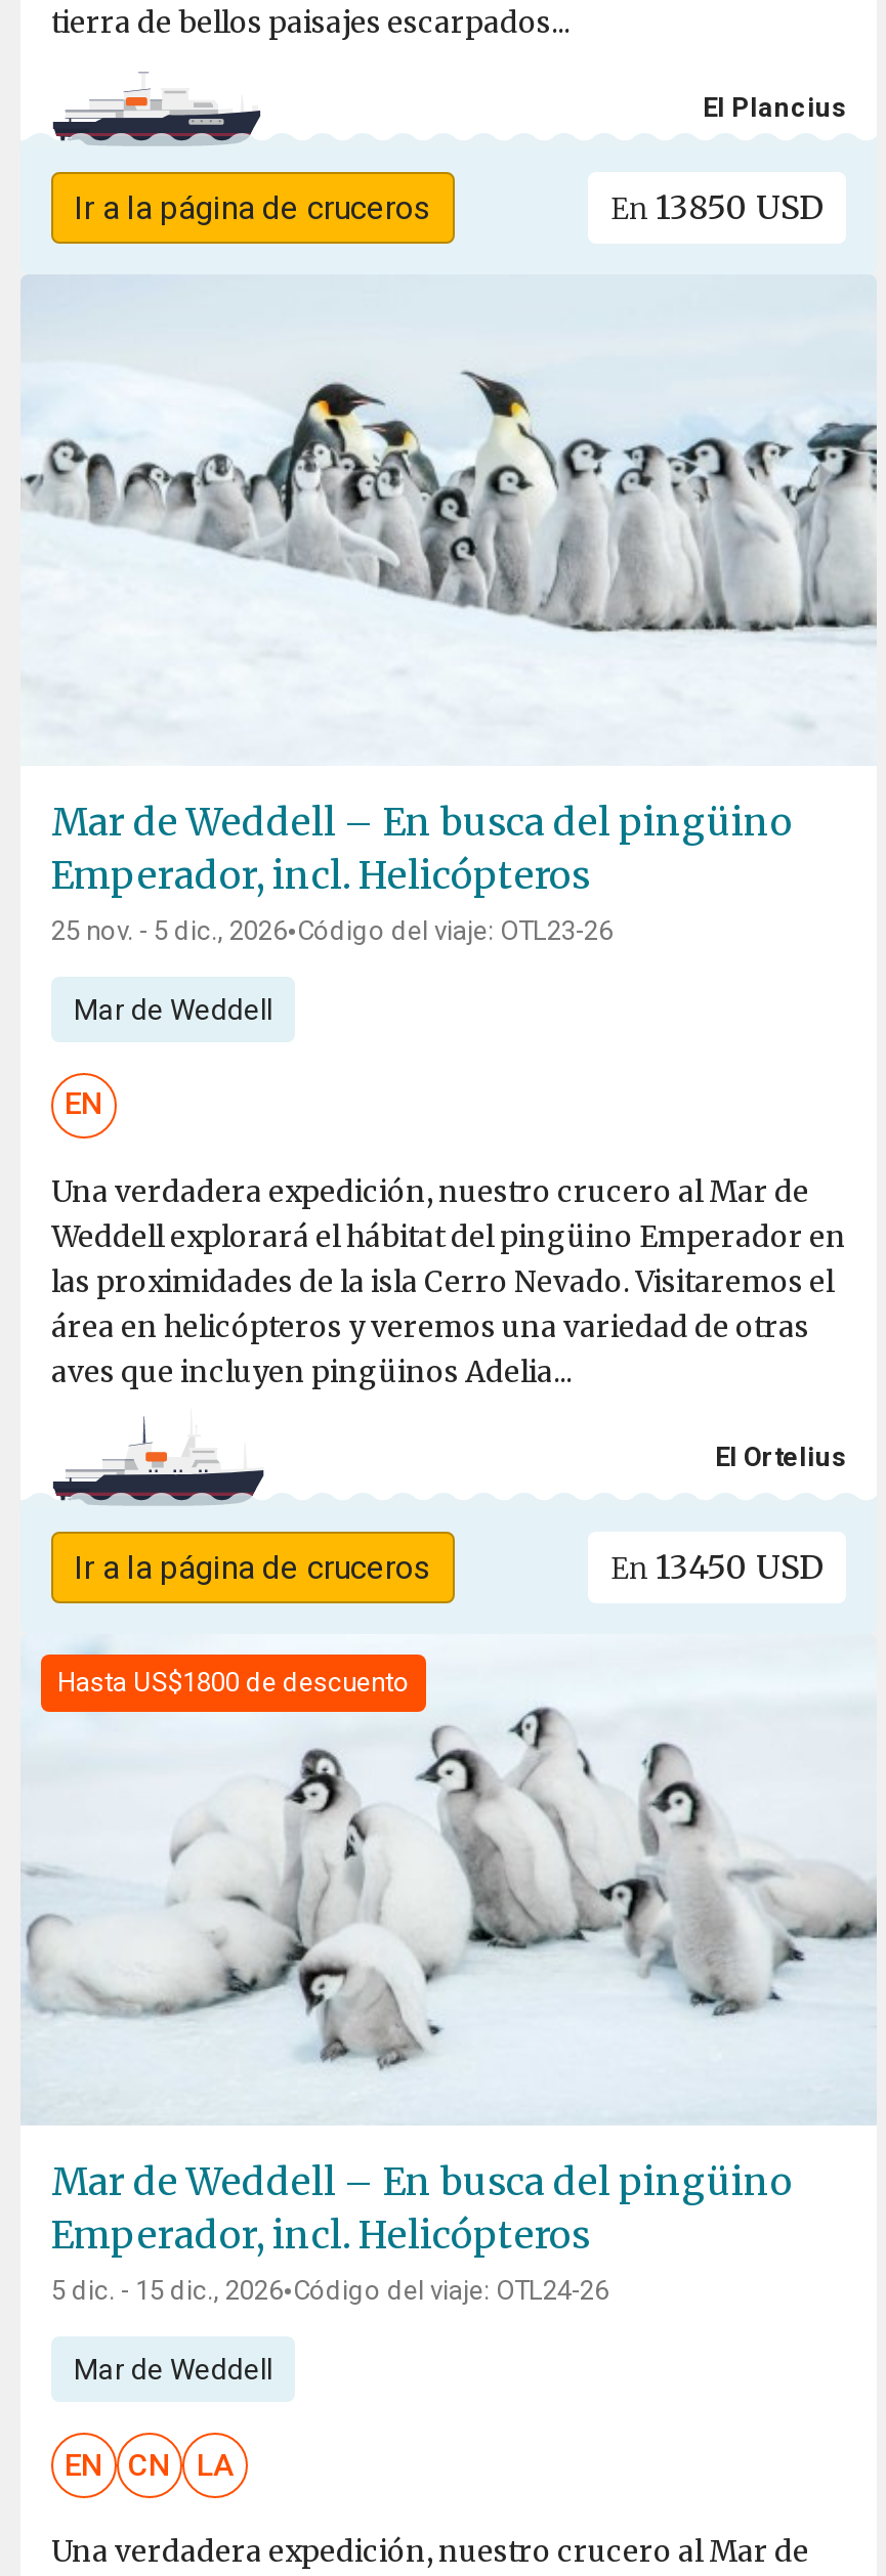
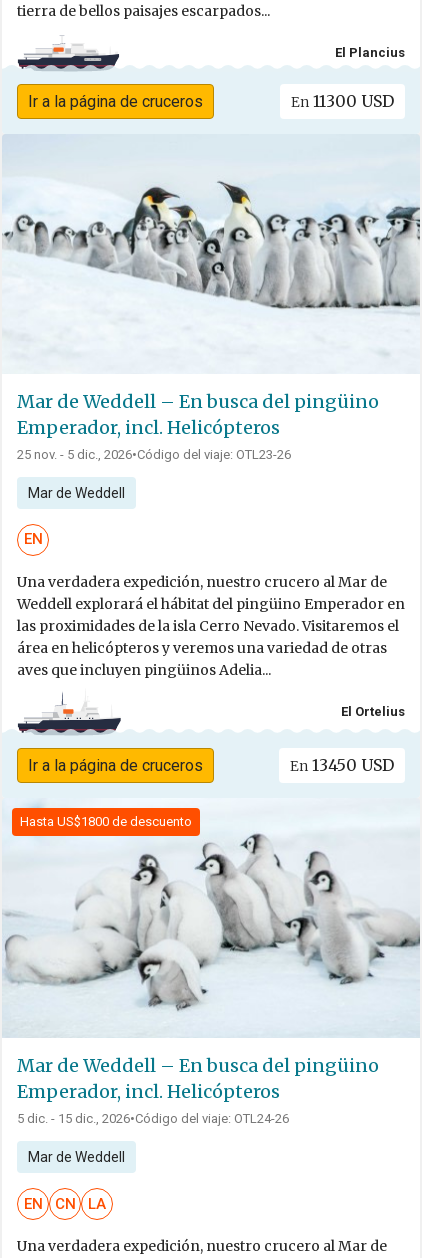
- En 13850 USD
+ En 11300 USD
